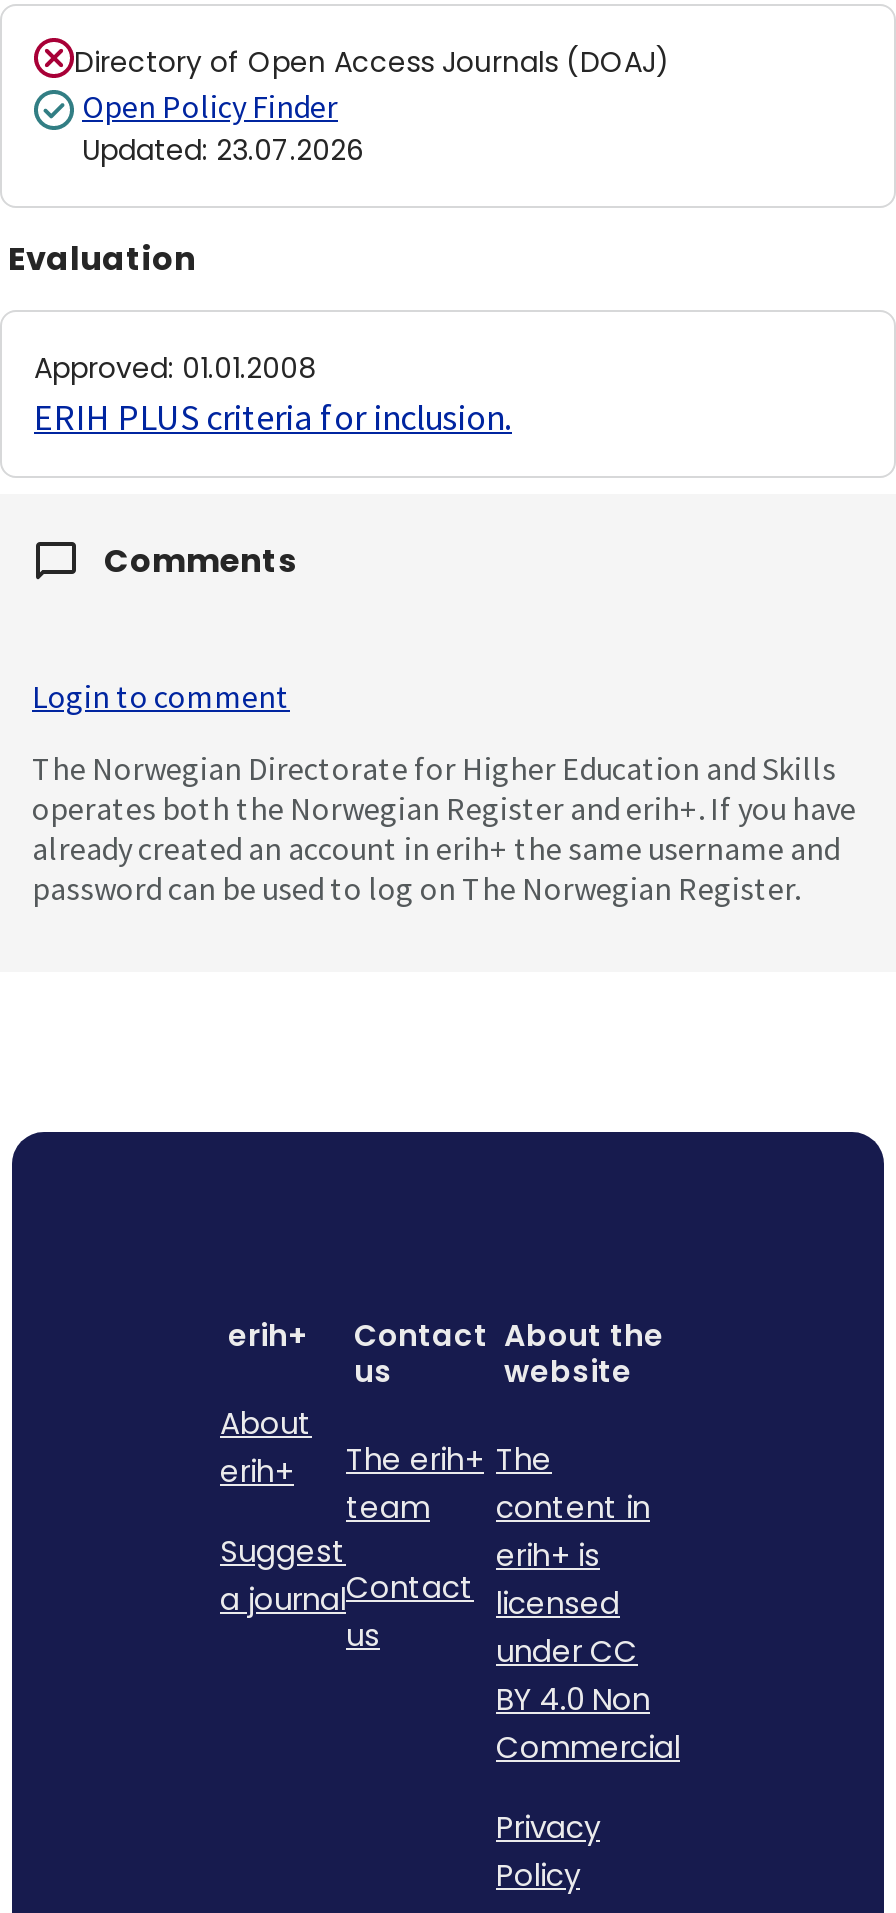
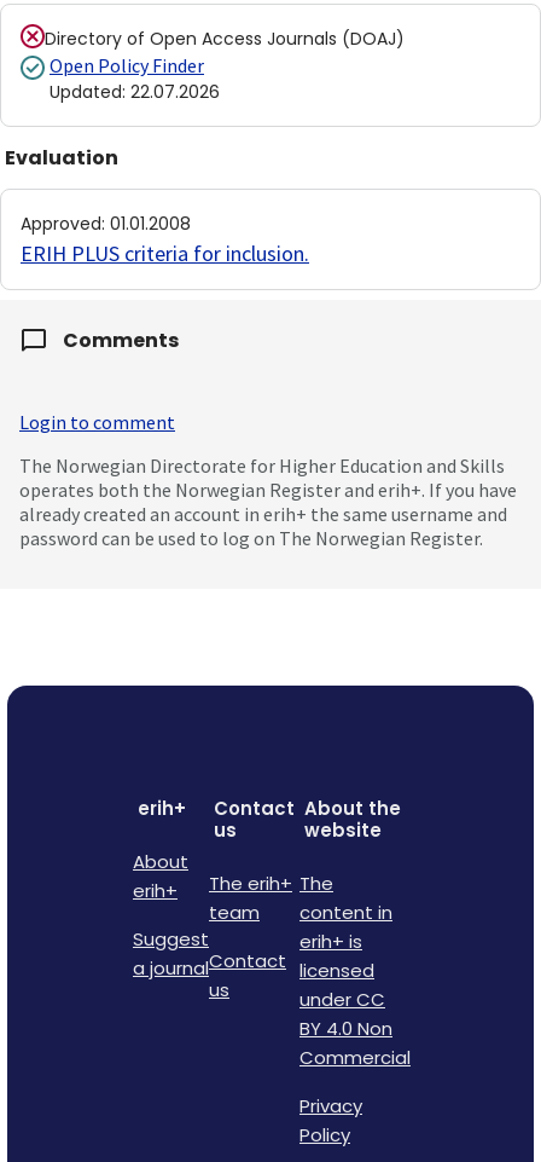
- Updated: 23.07.2026
+ Updated: 22.07.2026
